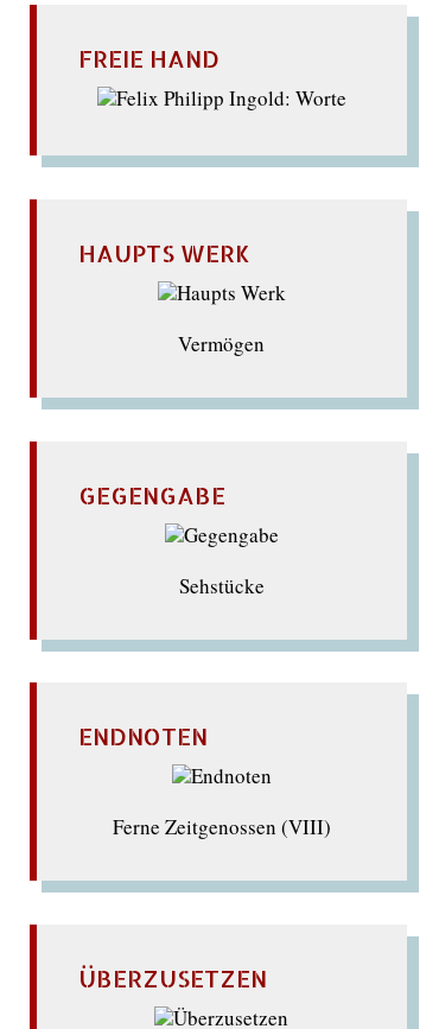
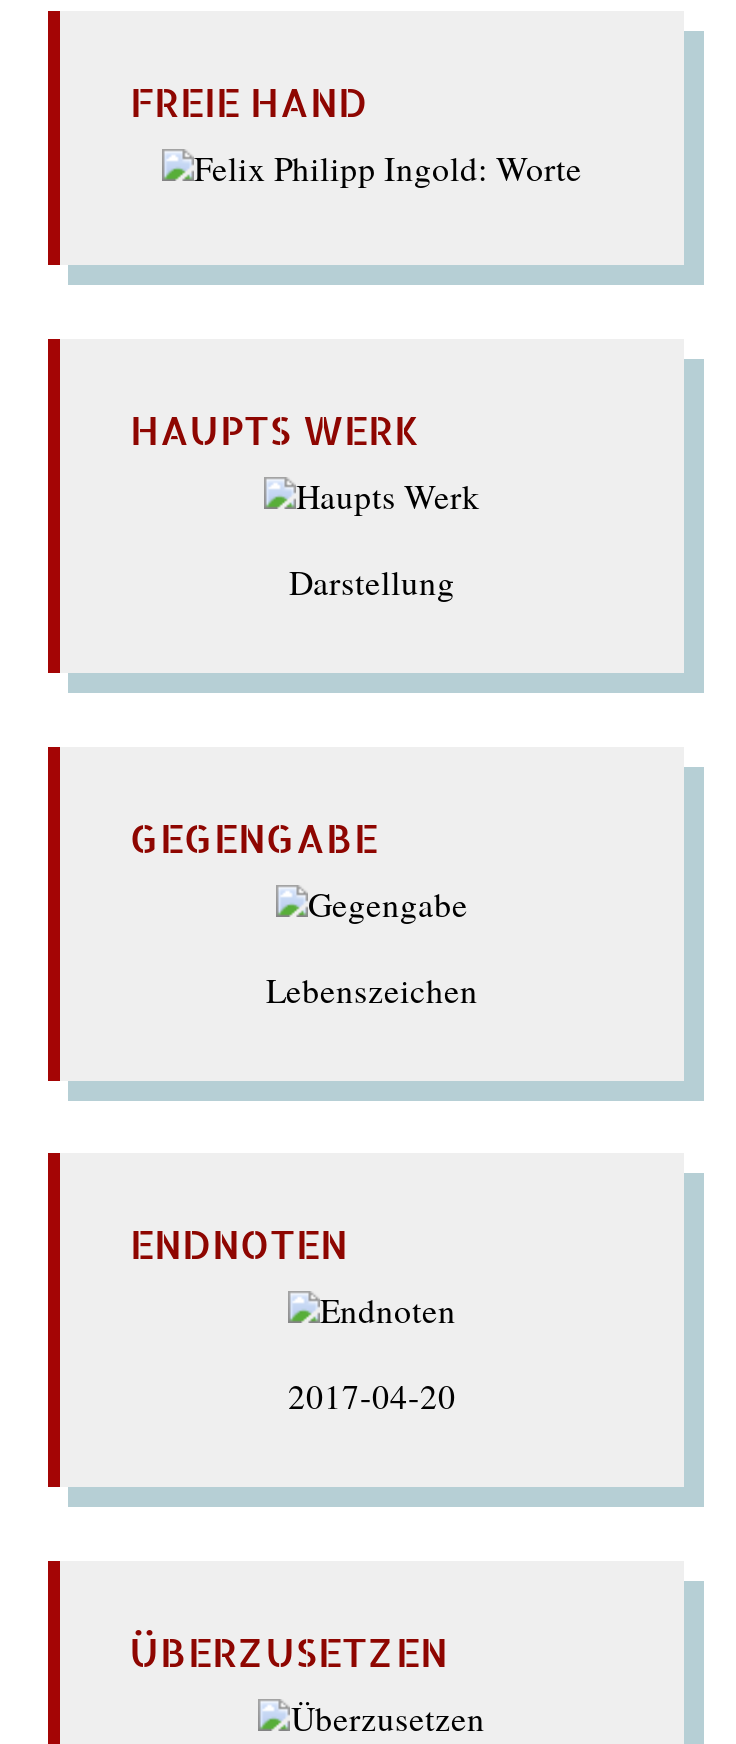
- Vermögen
+ Darstellung

- Sehstücke
+ Lebenszeichen

- Ferne Zeitgenossen (VIII)
+ 2017-04-20
